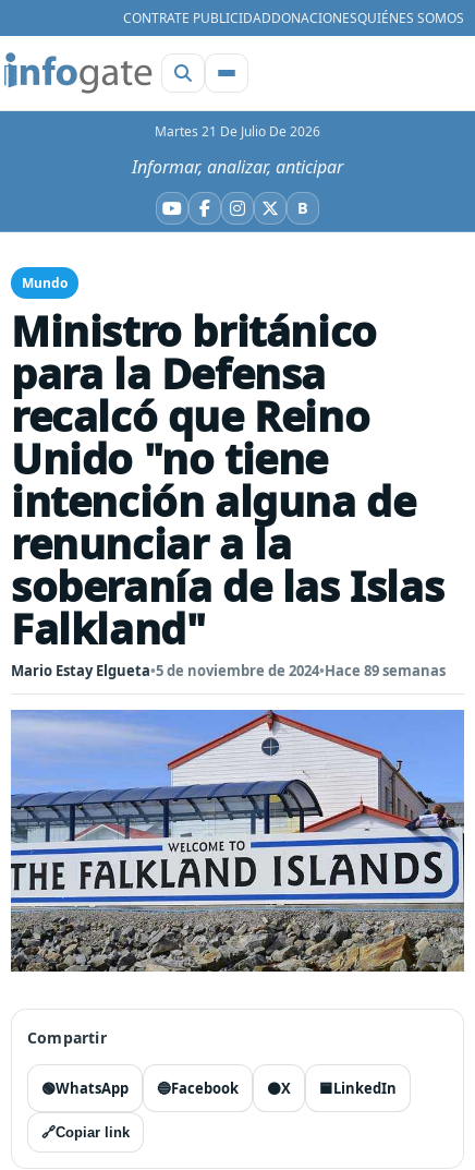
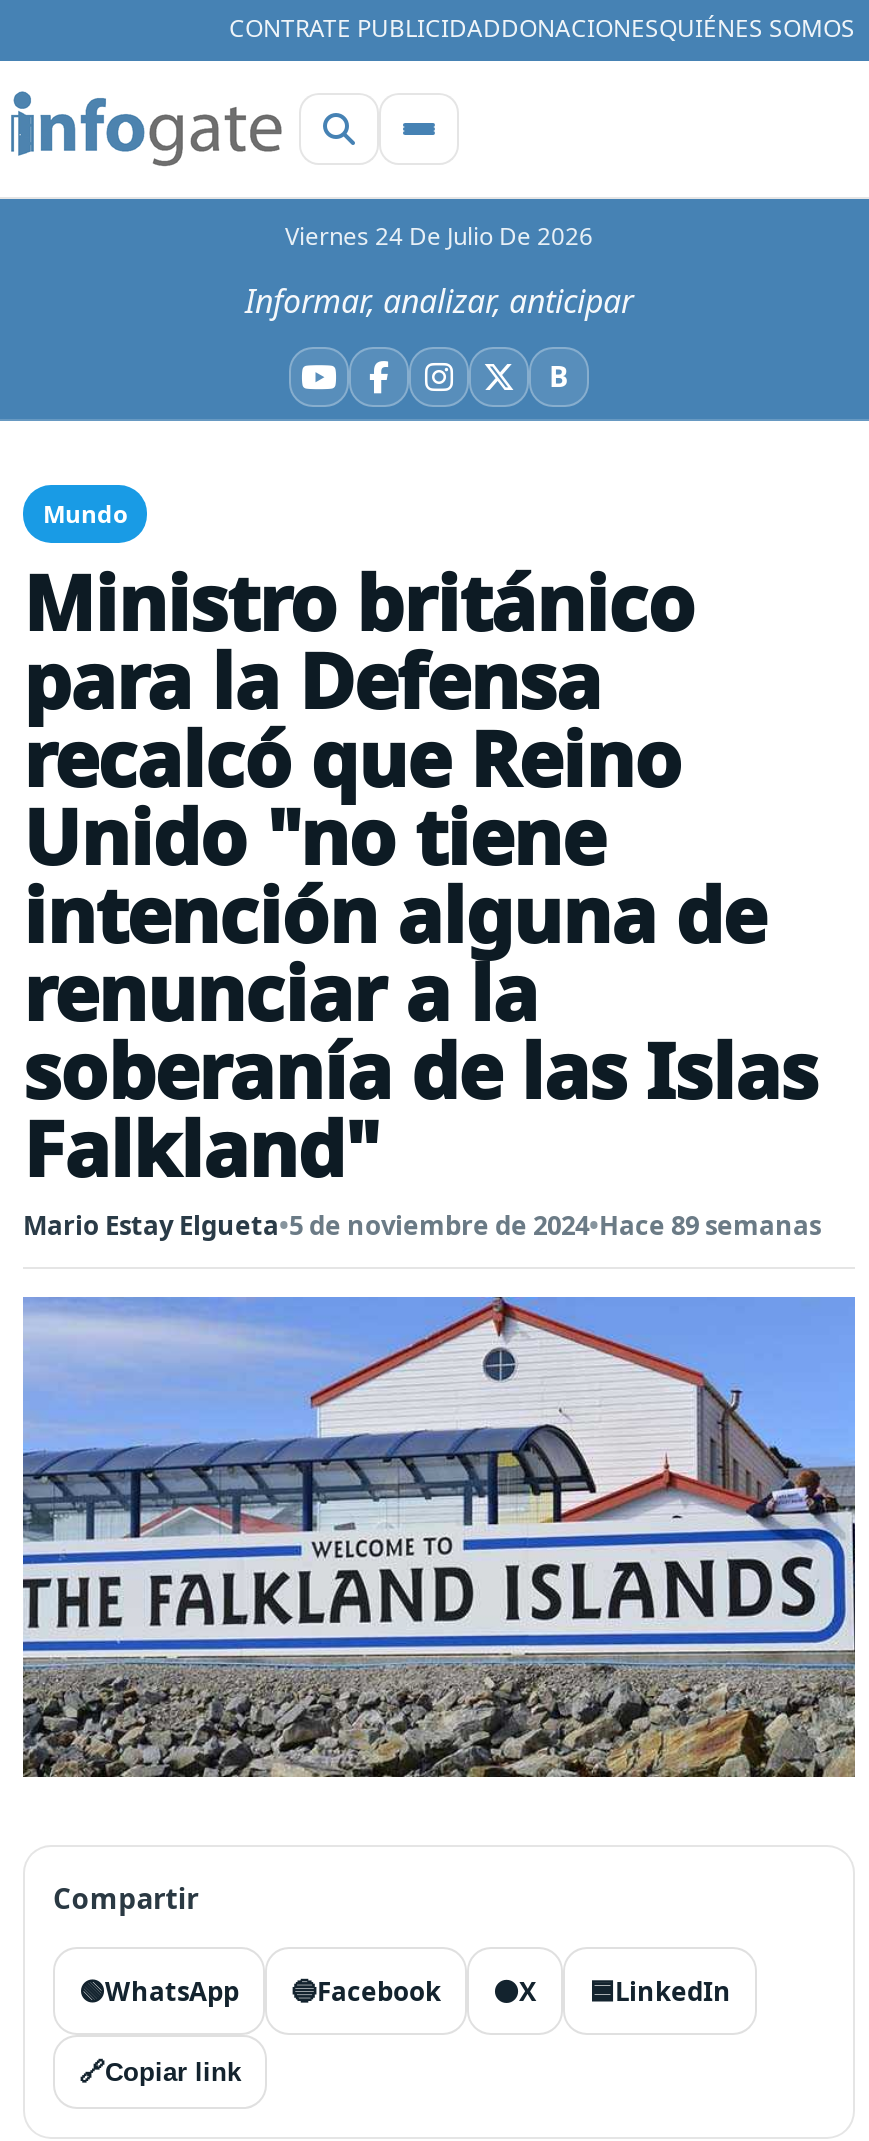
- Martes 21 De Julio De 2026
+ Viernes 24 De Julio De 2026
